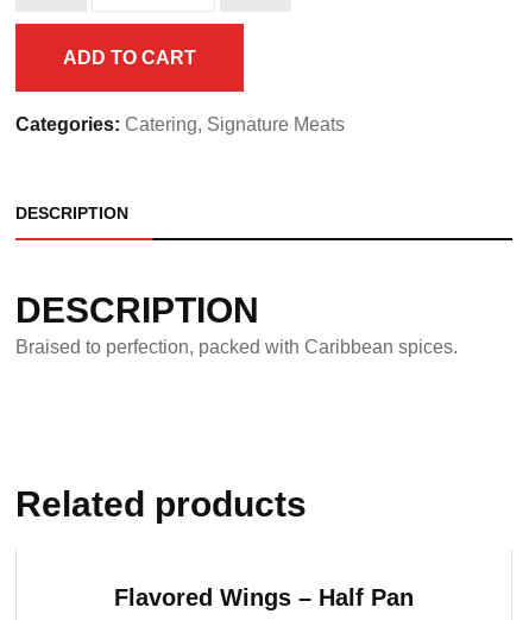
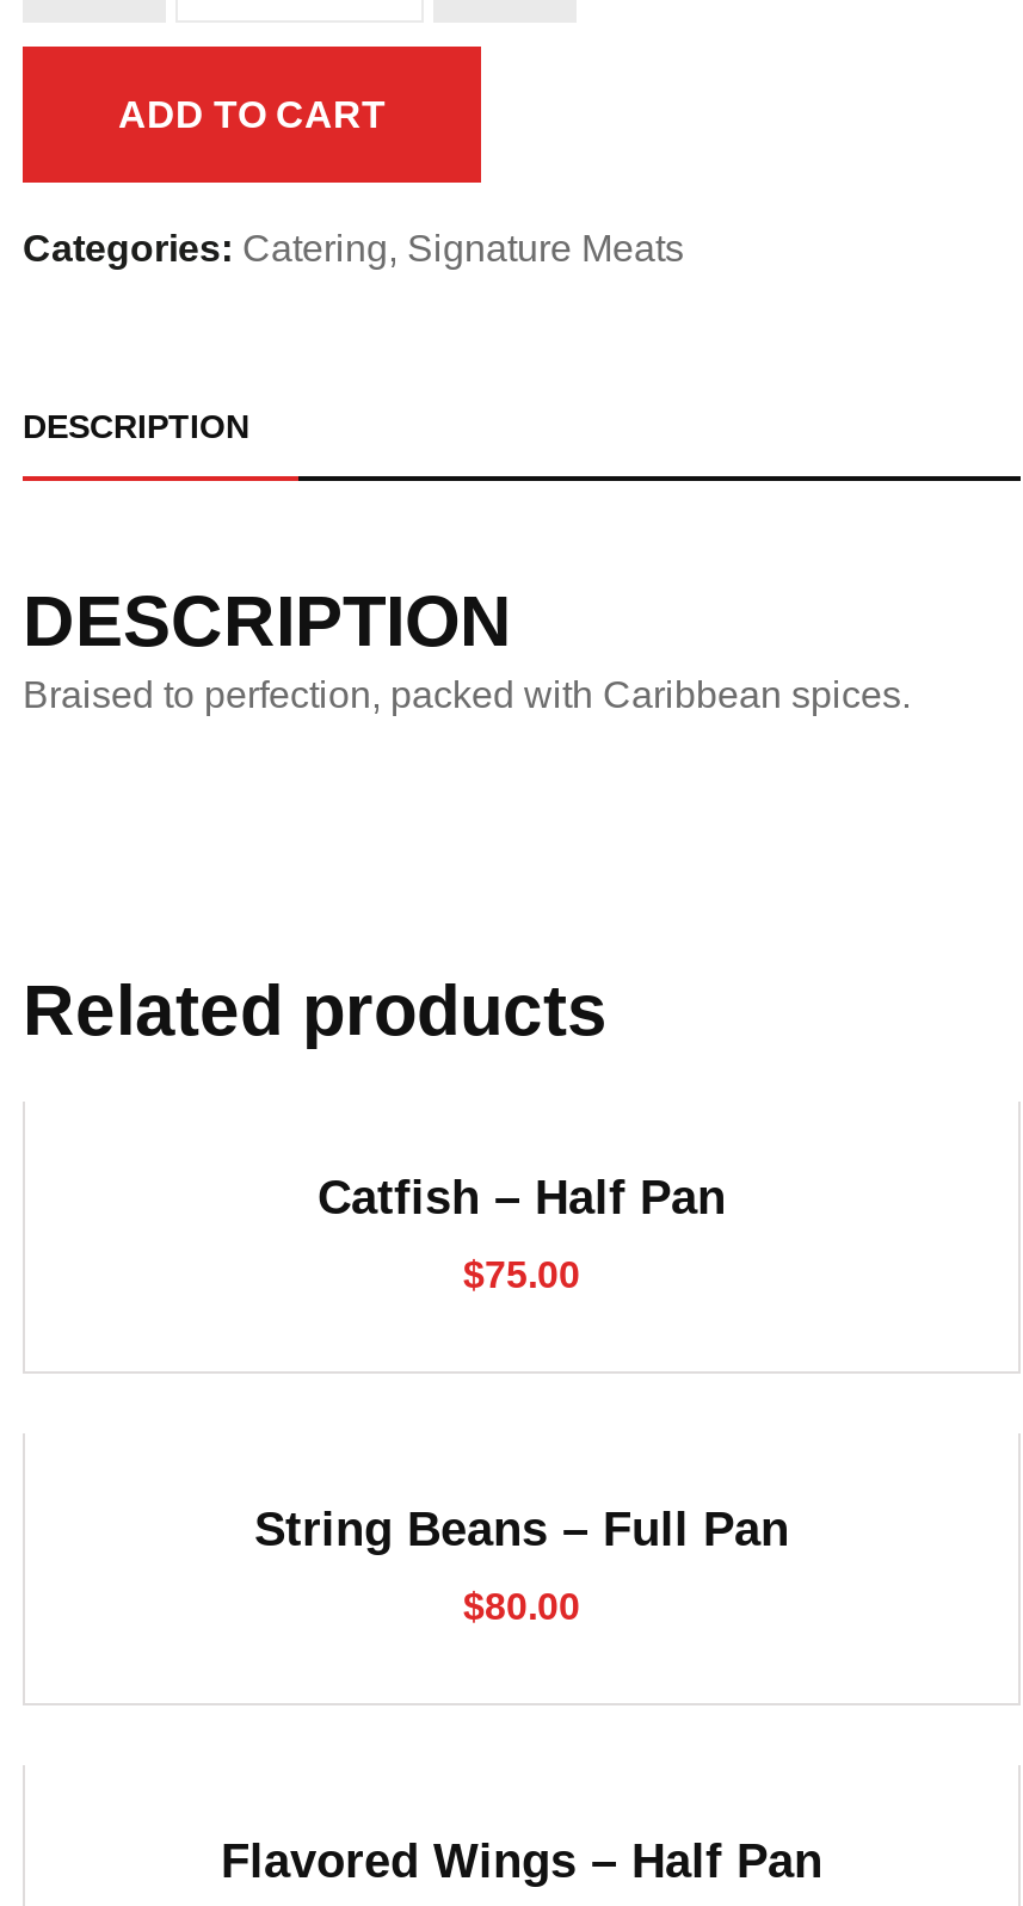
+ String Beans – Full Pan
+ $80.00

+ Catfish – Half Pan
+ $75.00
